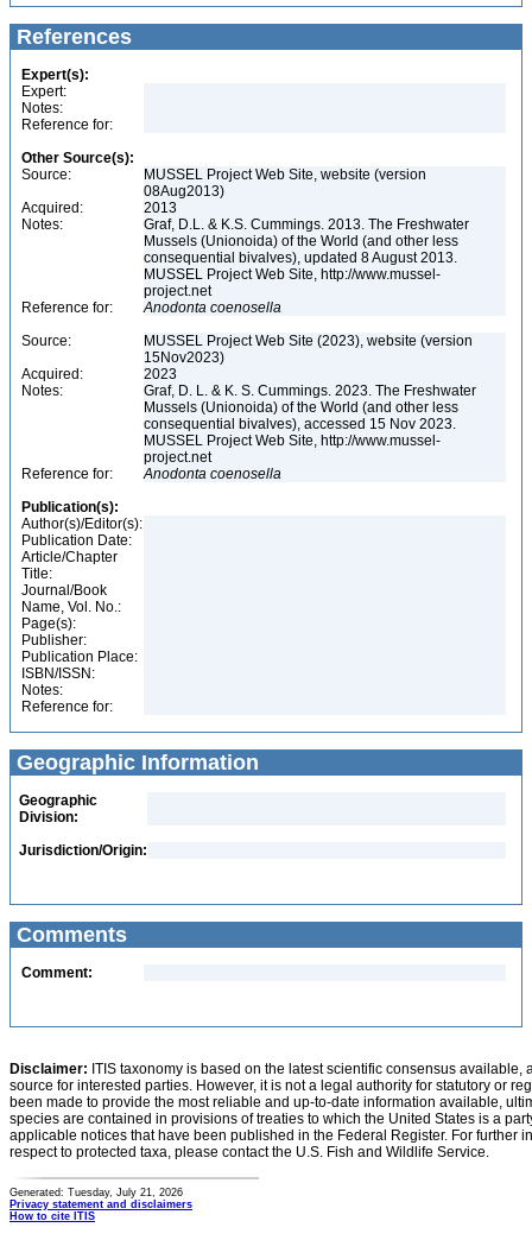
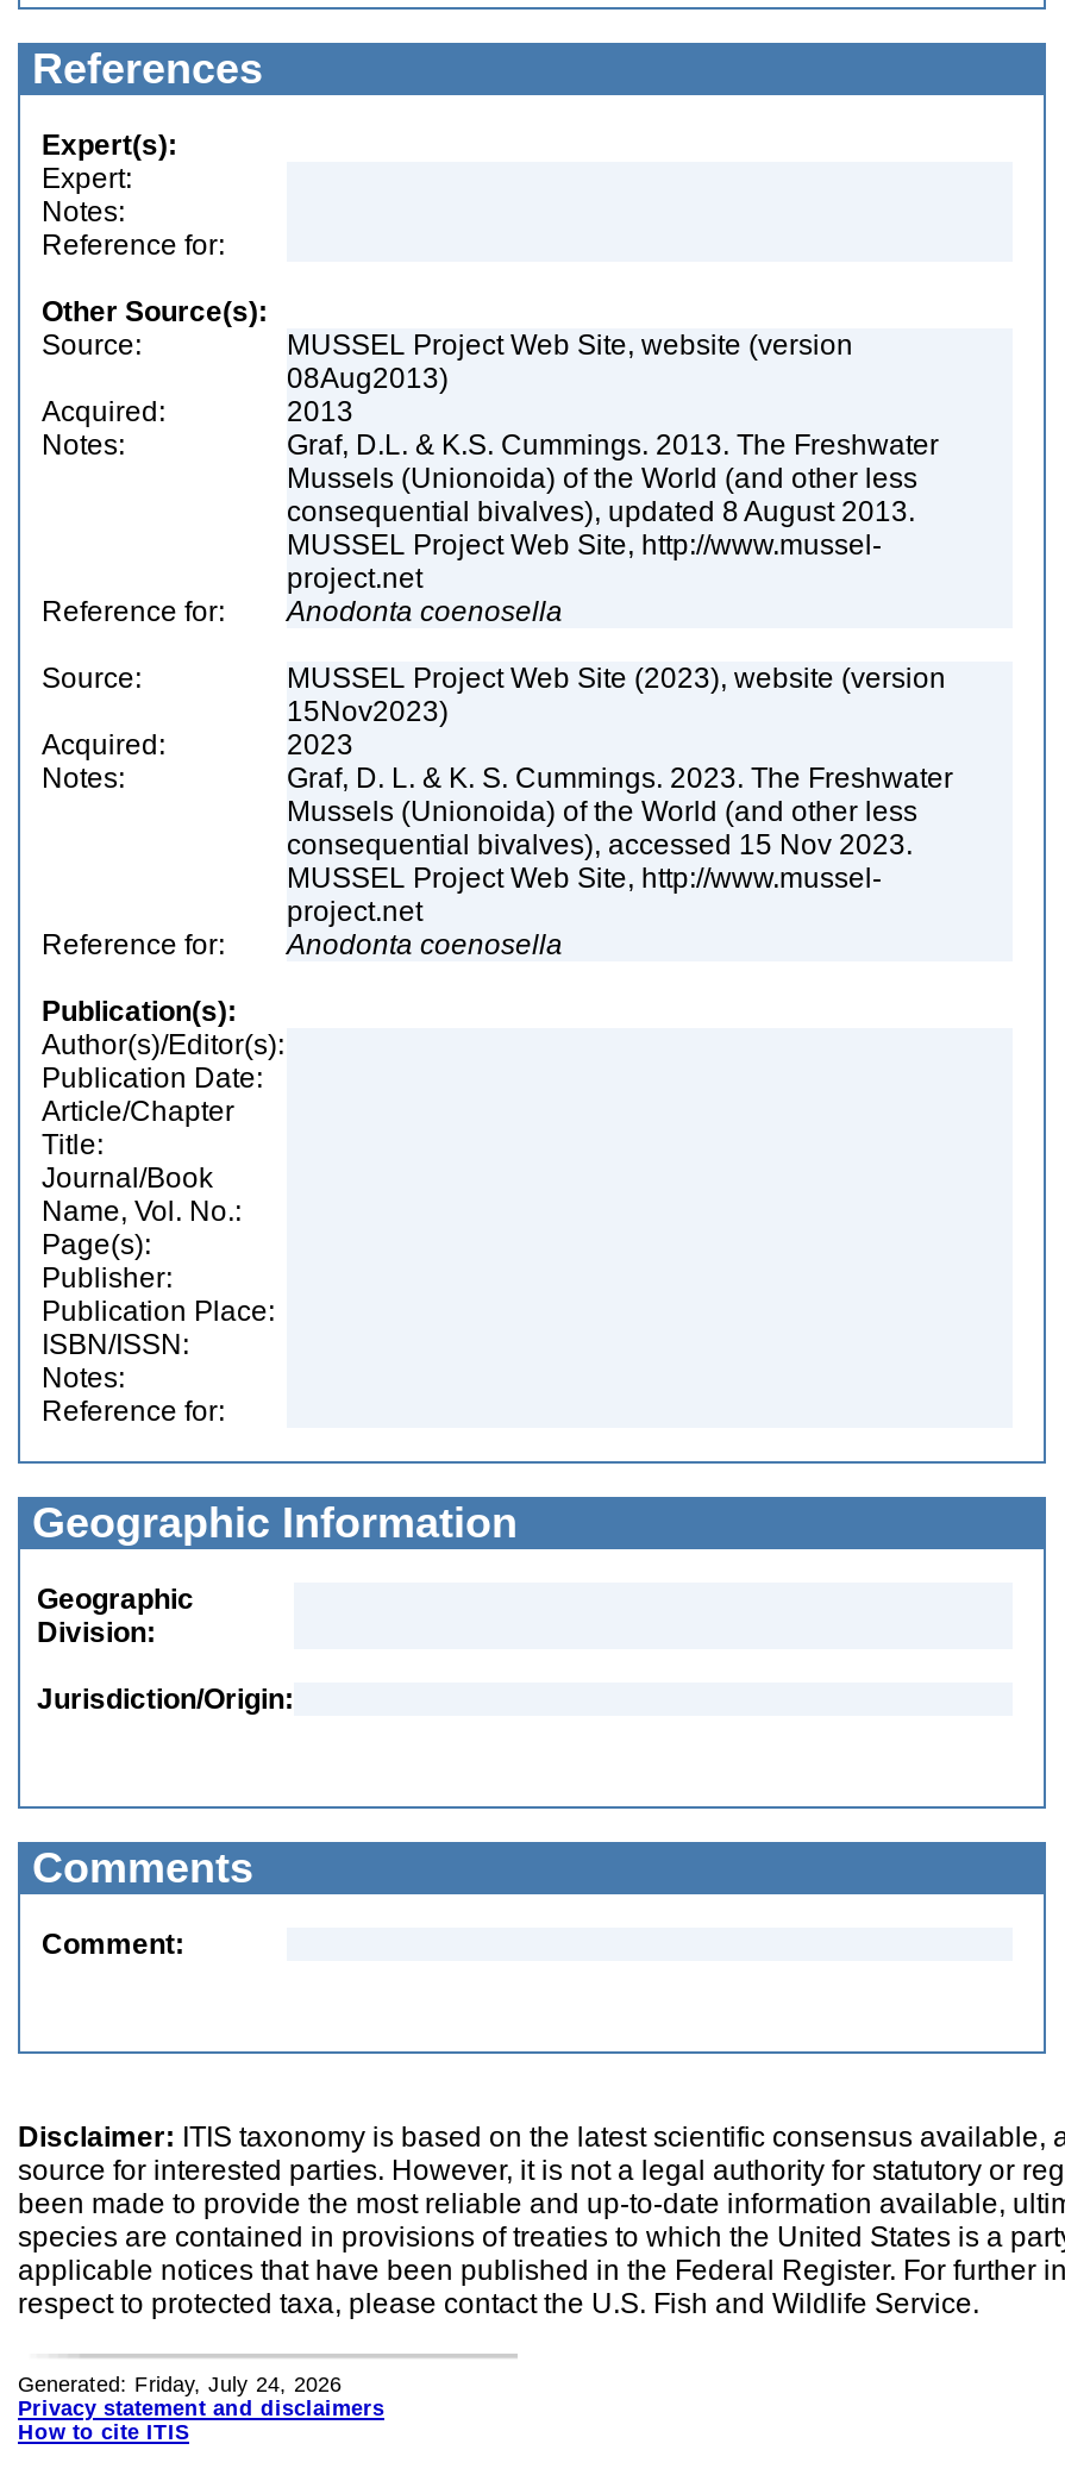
- Generated: Tuesday, July 21, 2026
+ Generated: Friday, July 24, 2026
